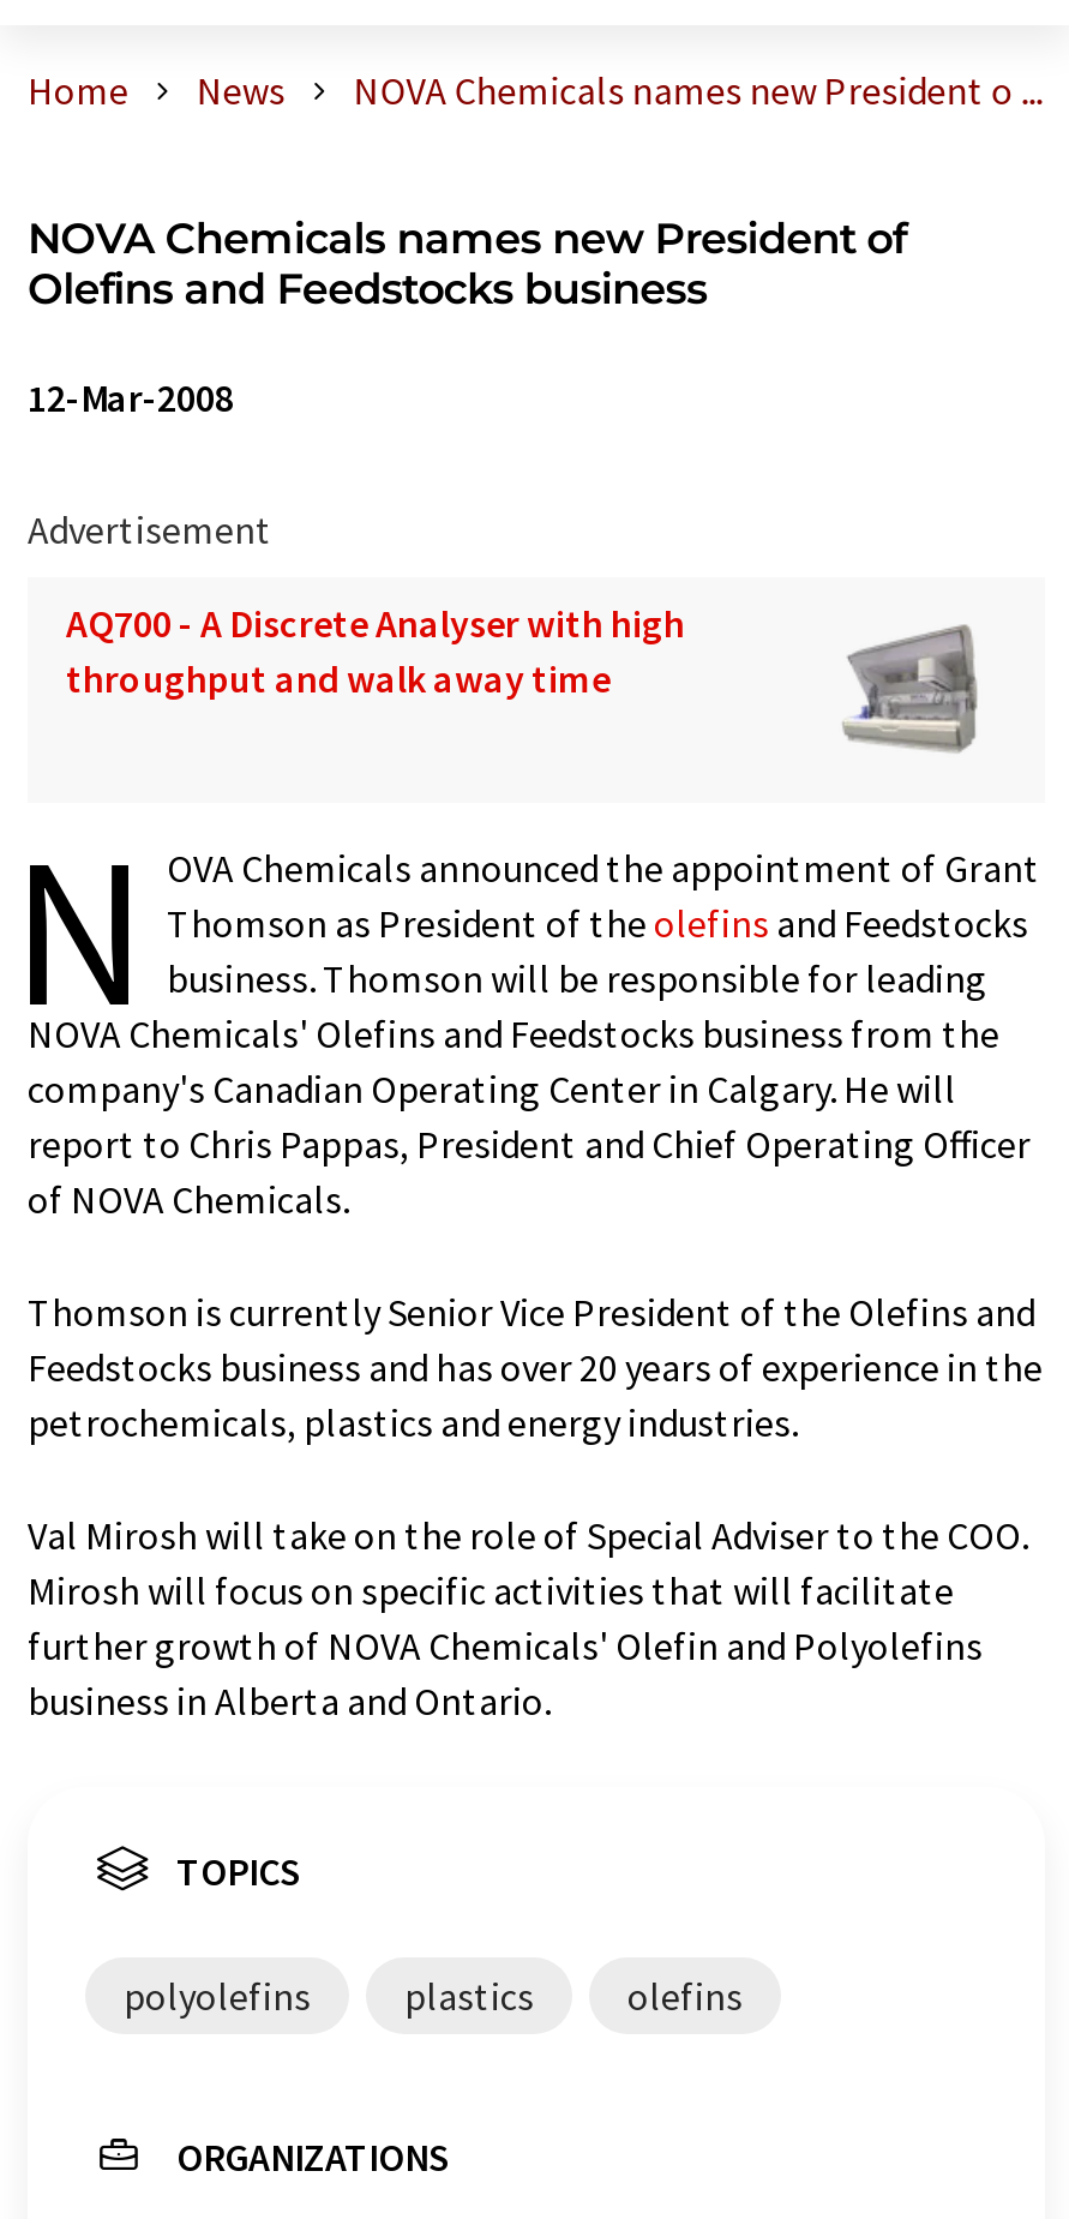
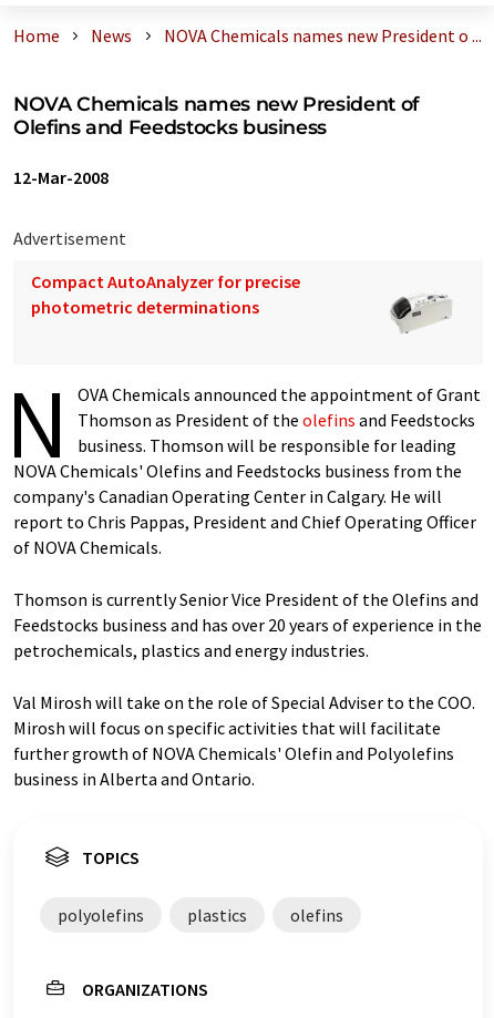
- AQ700 - A Discrete Analyser with high
- throughput and walk away time
+ Compact AutoAnalyzer for precise
+ photometric determinations

- [image]
+ [image]
